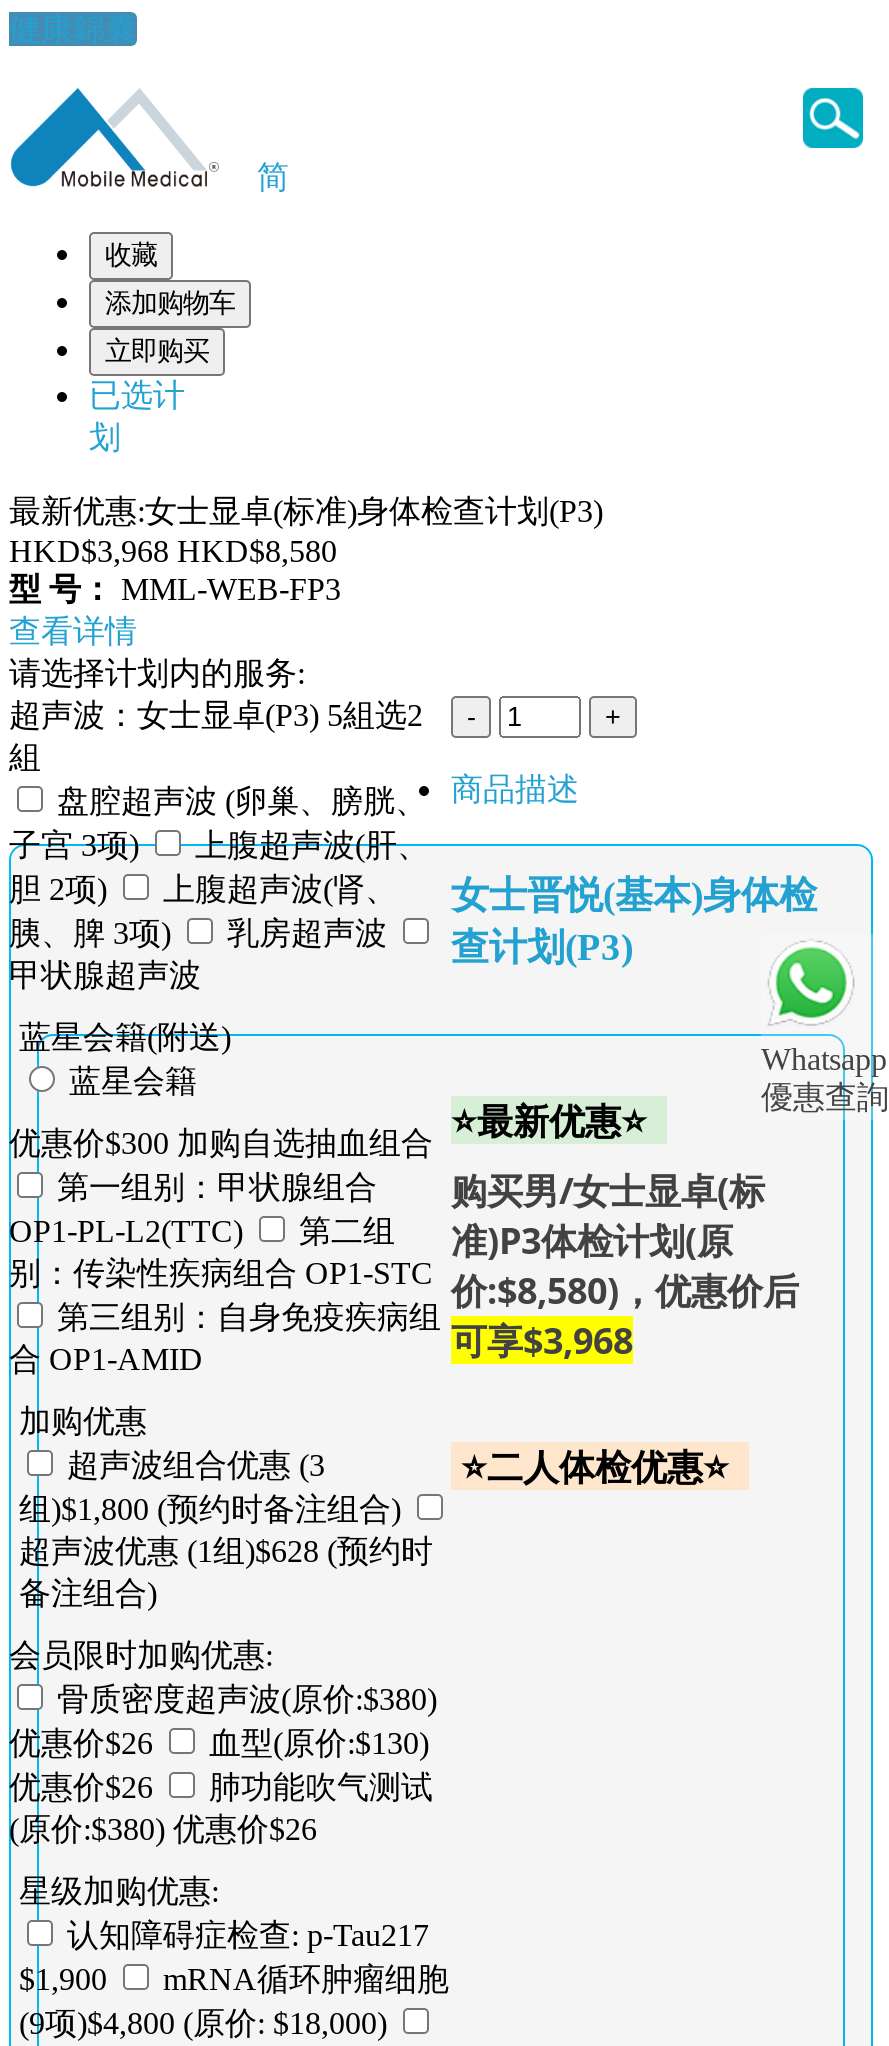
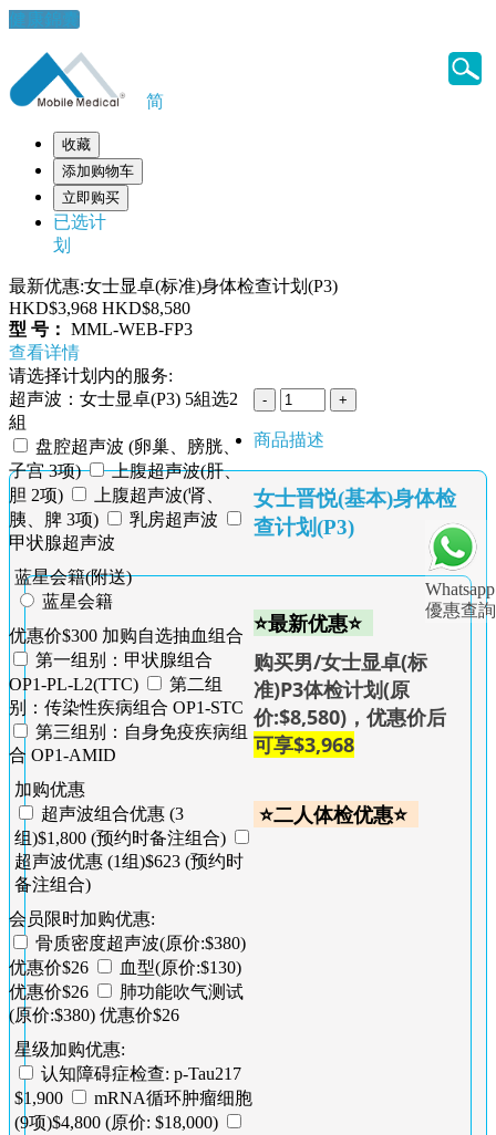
- 超声波优惠 (1组)$628 (预约时
+ 超声波优惠 (1组)$623 (预约时
